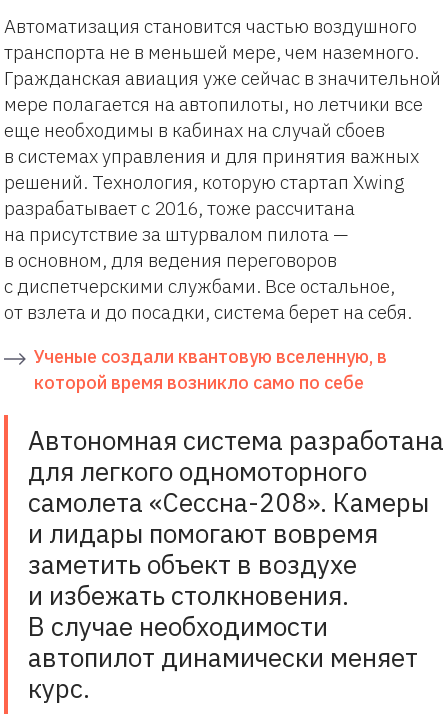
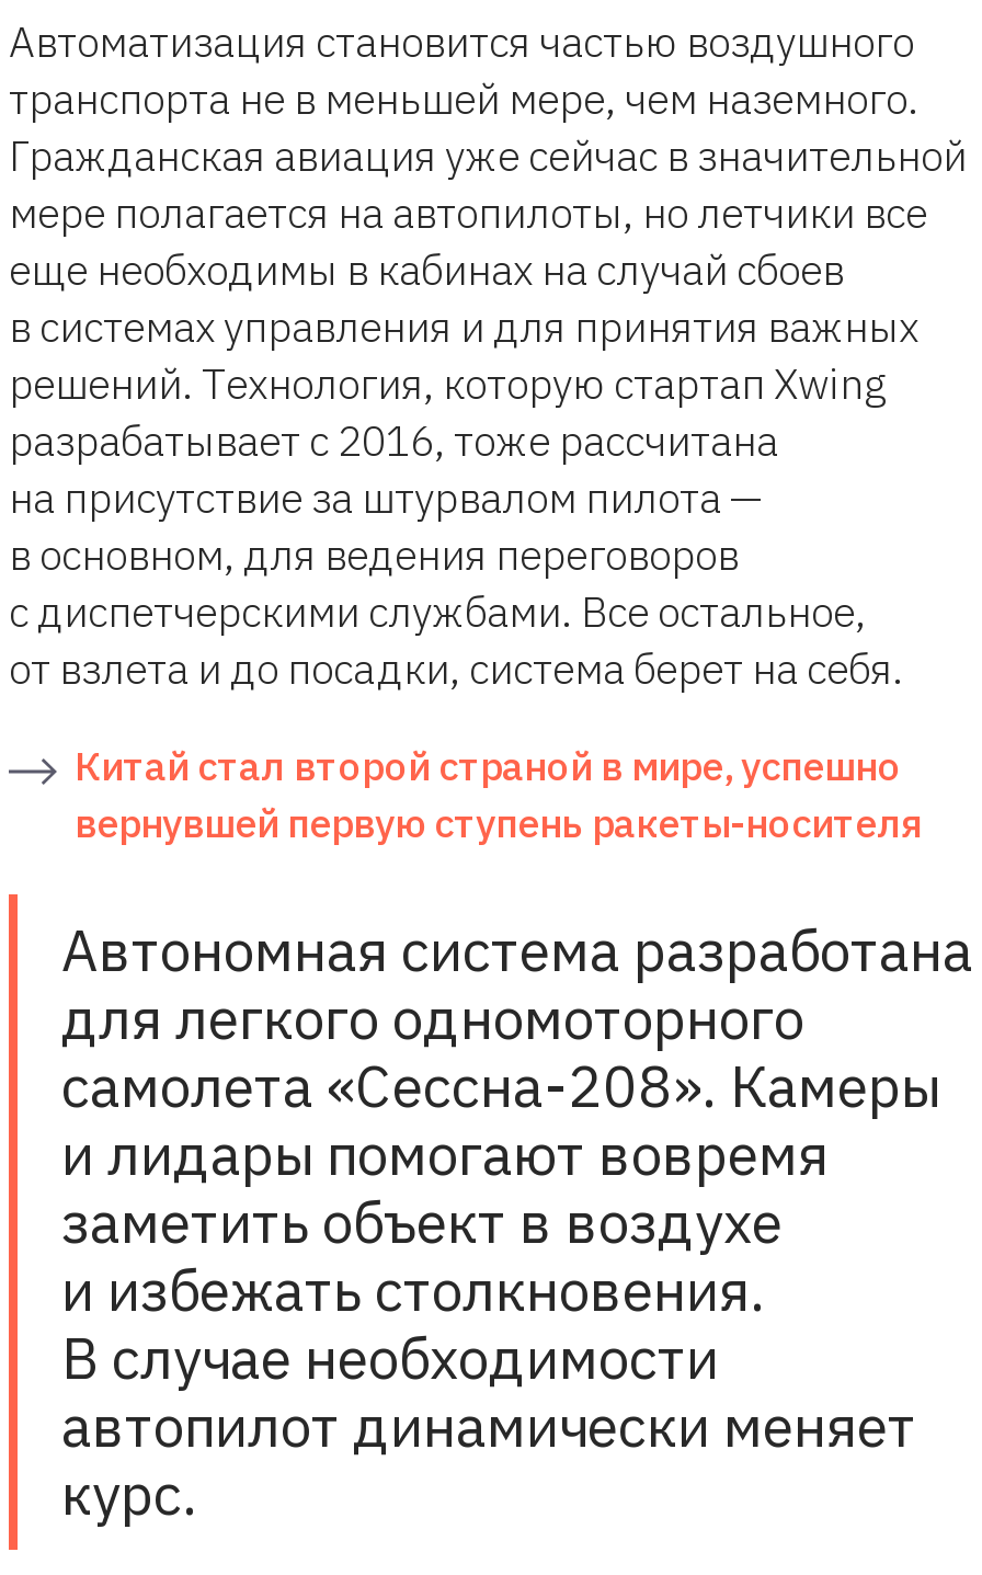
- Ученые создали квантовую вселенную, в
- которой время возникло само по себе
+ Китай стал второй страной в мире, успешно
+ вернувшей первую ступень ракеты-носителя
